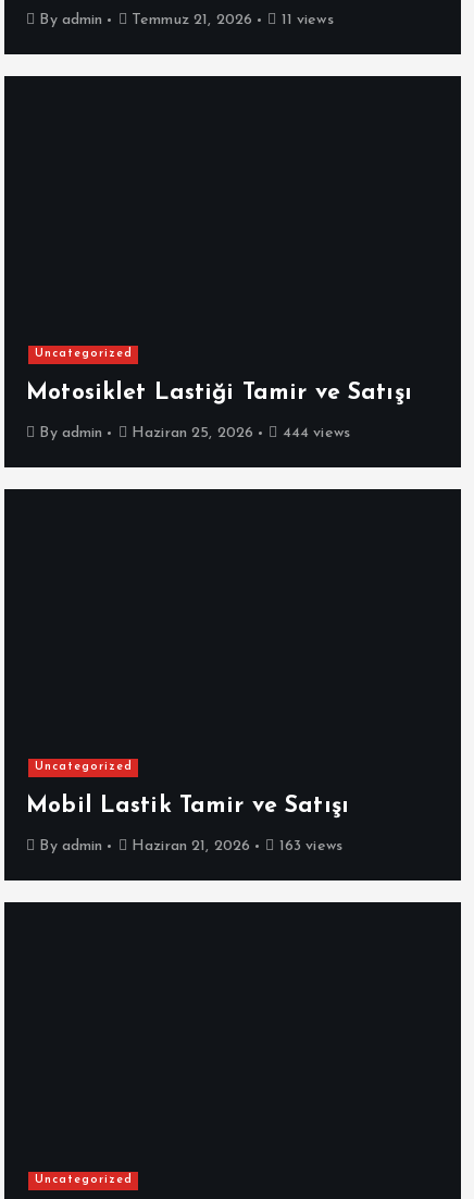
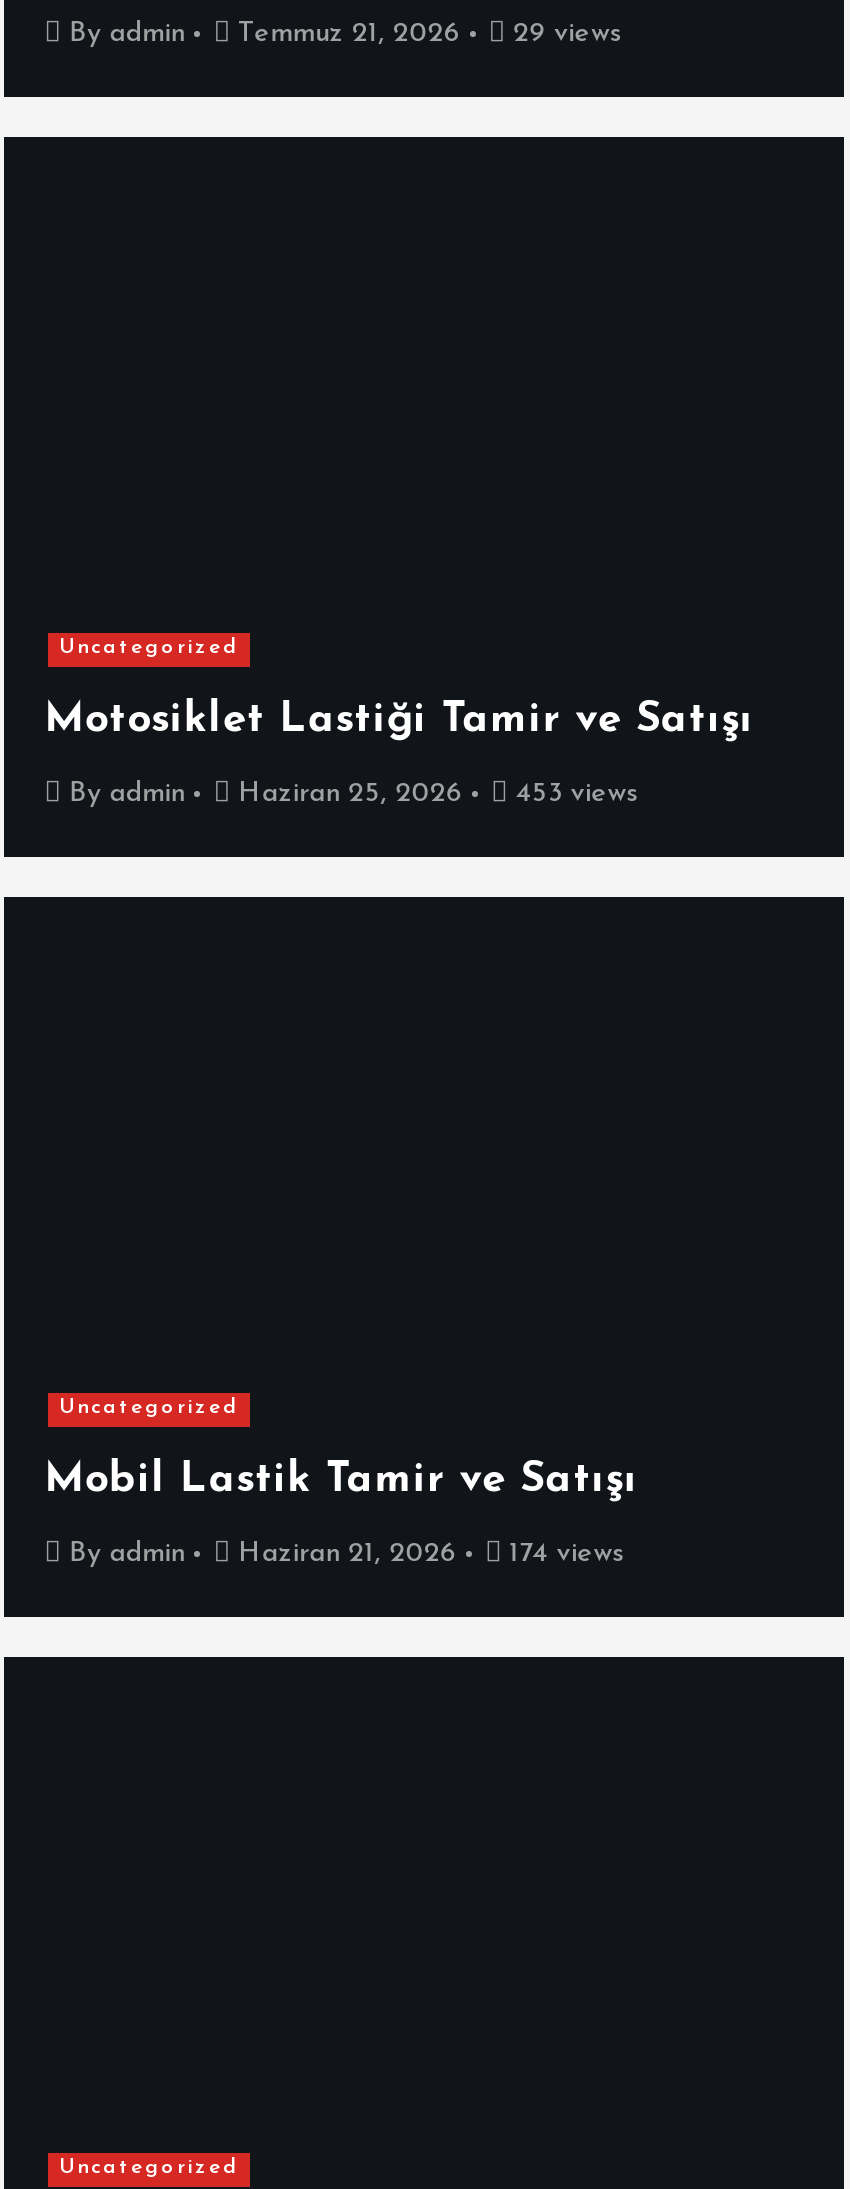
- By admin Temmuz 21, 2026 11 views
+ By admin Temmuz 21, 2026 29 views

- By admin Haziran 25, 2026 444 views
+ By admin Haziran 25, 2026 453 views

- By admin Haziran 21, 2026 163 views
+ By admin Haziran 21, 2026 174 views
